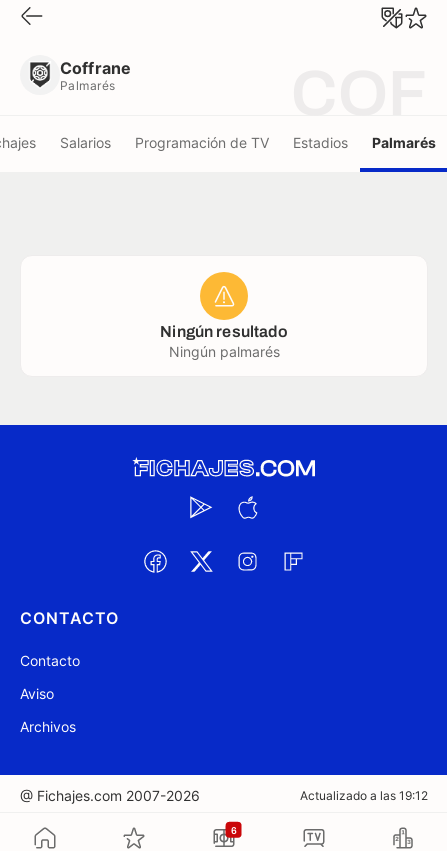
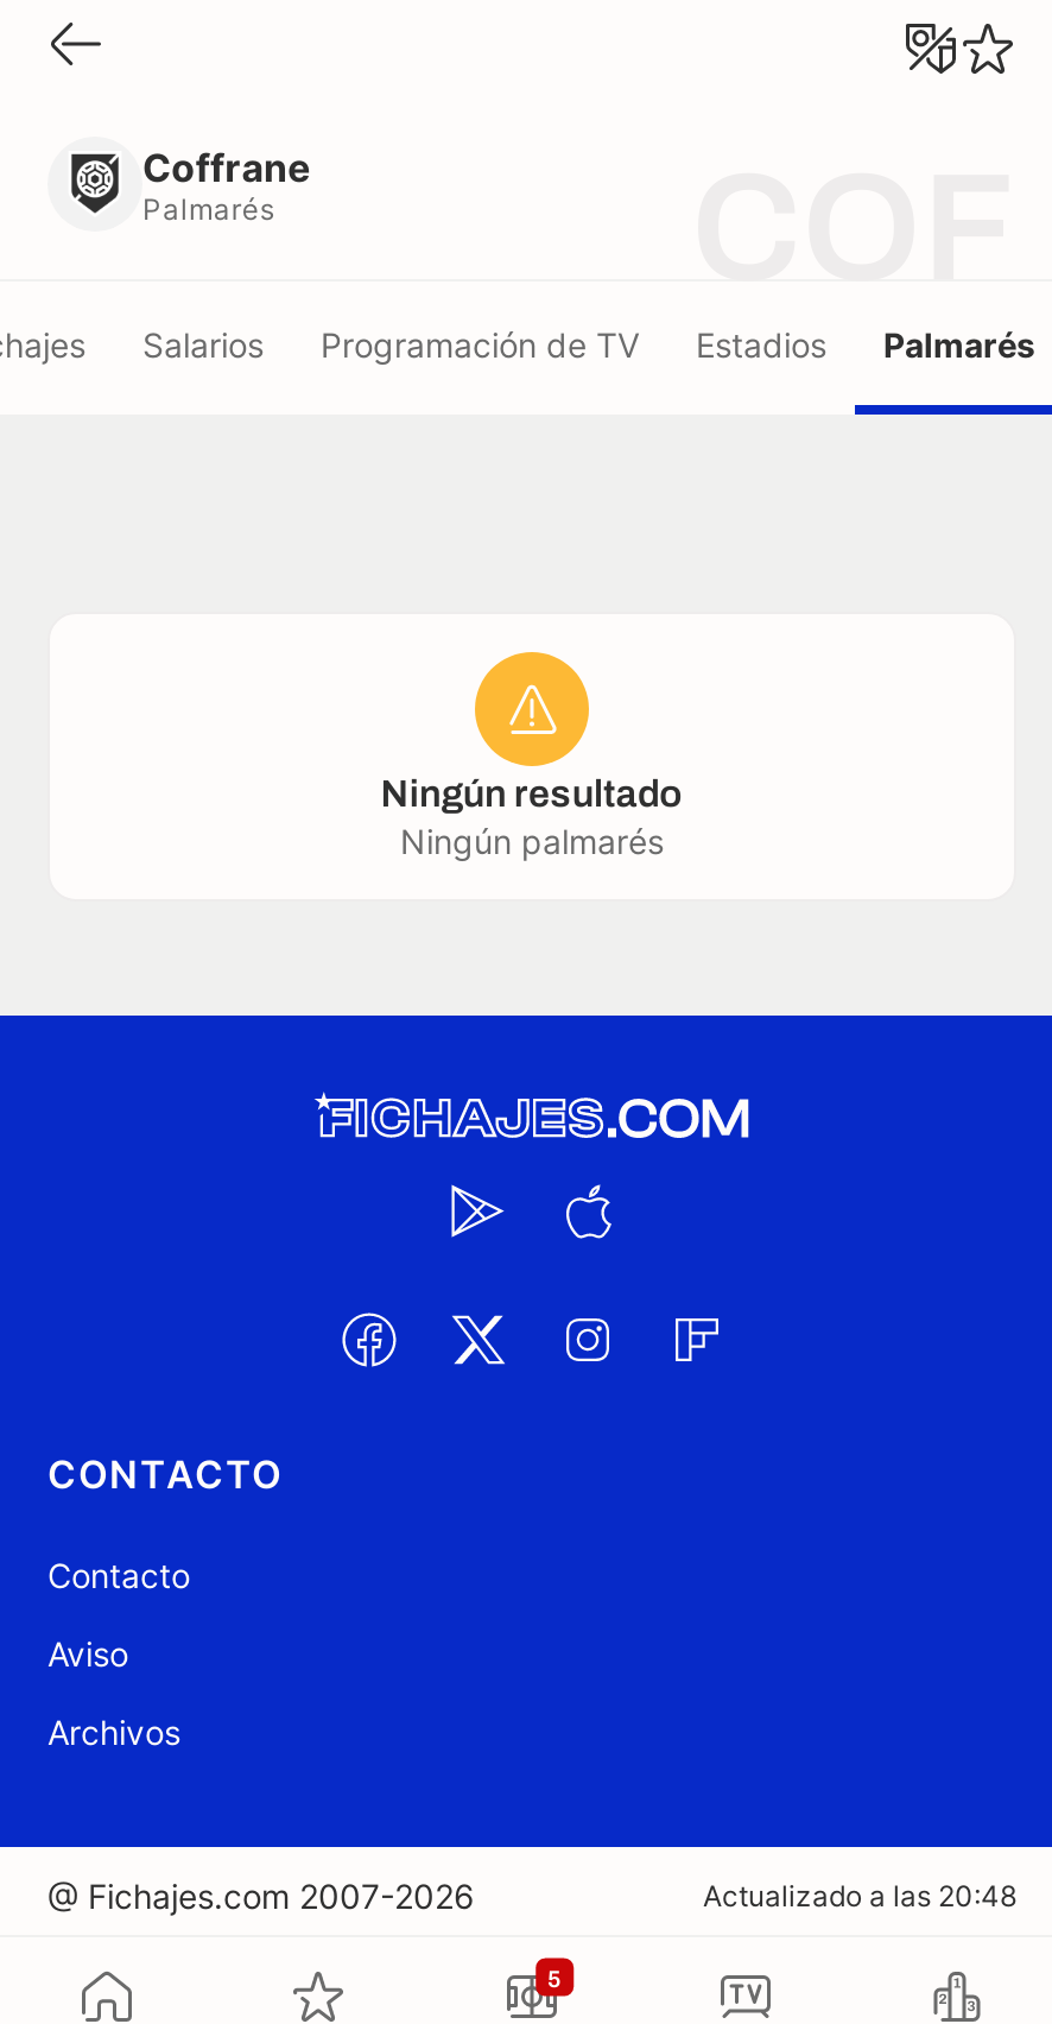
- Actualizado a las 19:12
+ Actualizado a las 20:48

- 6
+ 5
